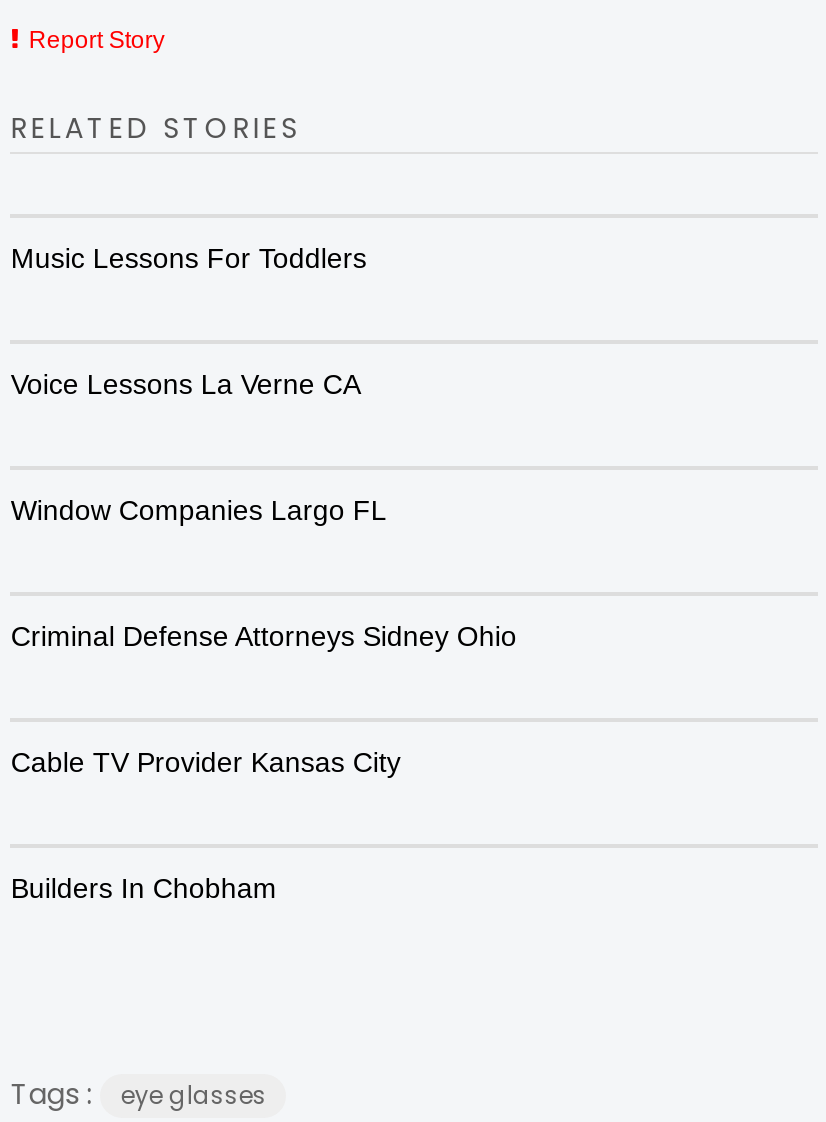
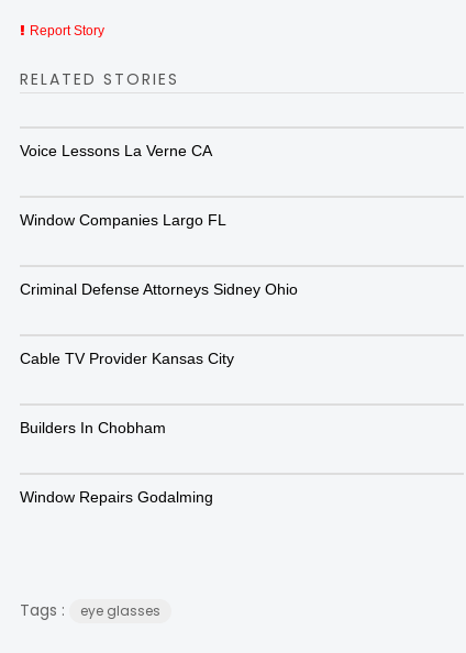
- Music Lessons For Toddlers

moved up: Voice Lessons La Verne CA | Window Companies Largo FL | Criminal Defense Attorneys Sidney Ohio | Cable TV Provider Kansas City | Builders In Chobham

+ Window Repairs Godalming
